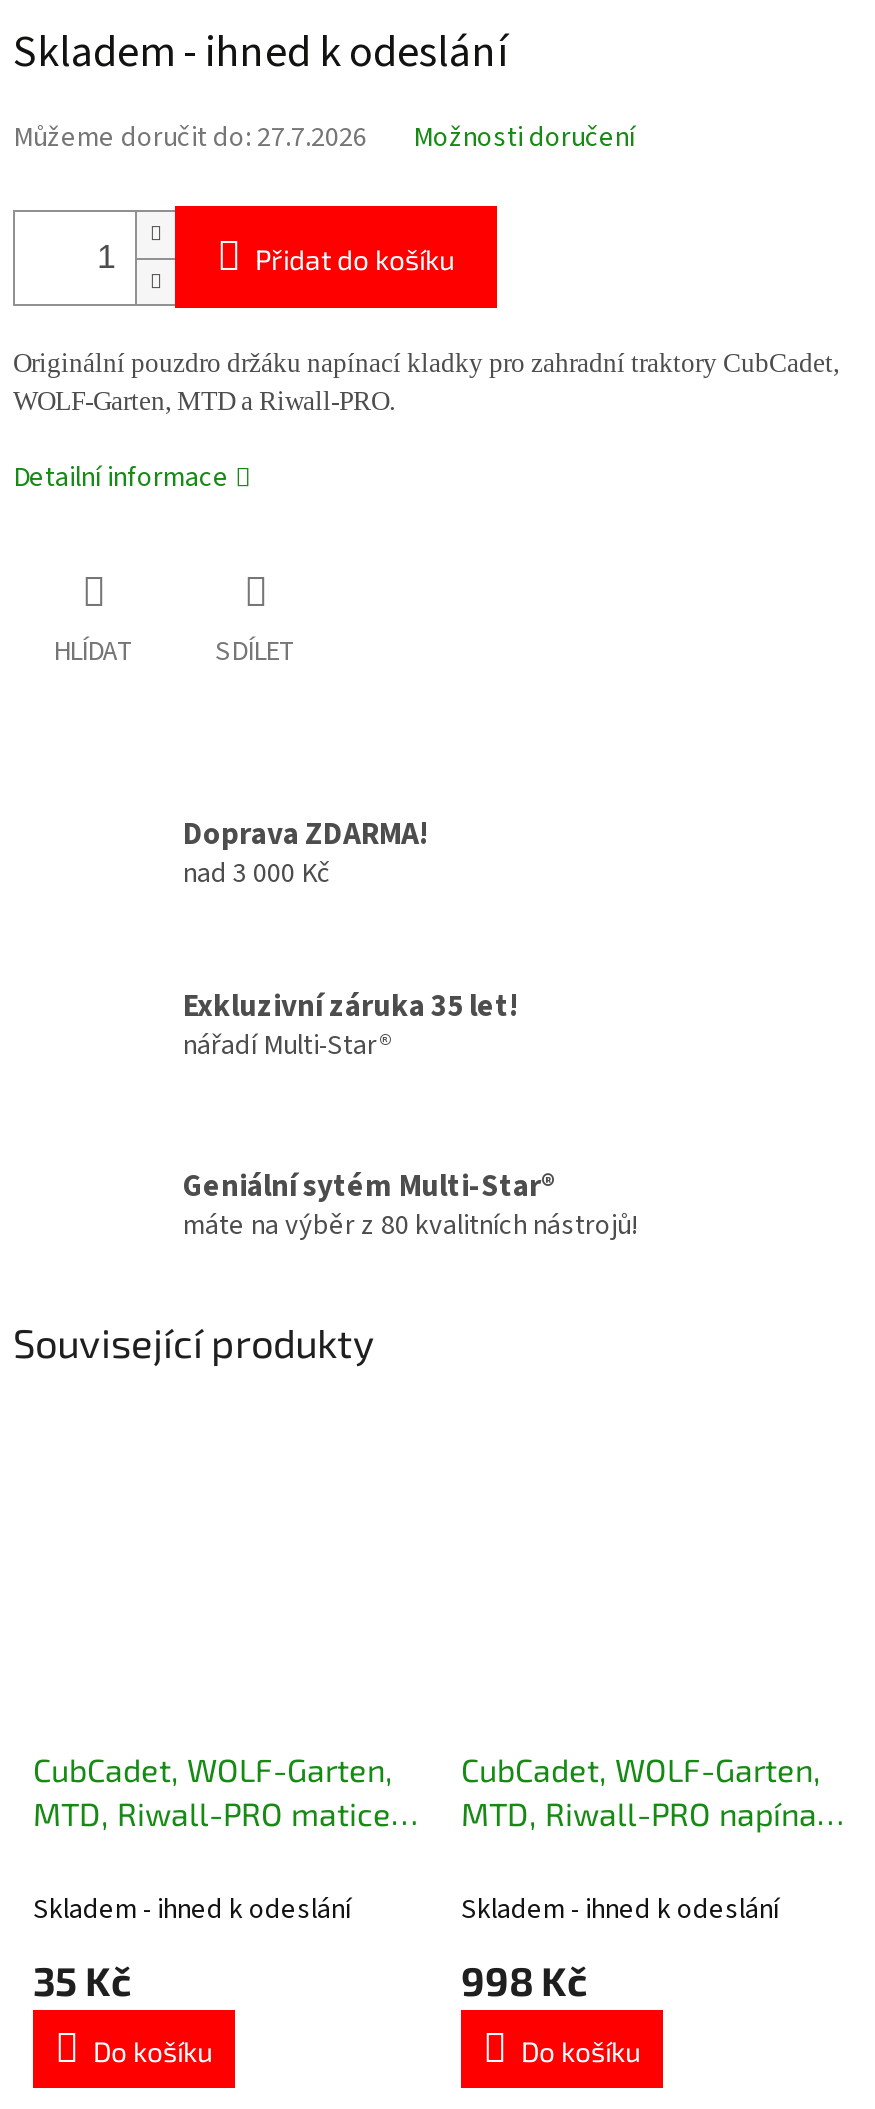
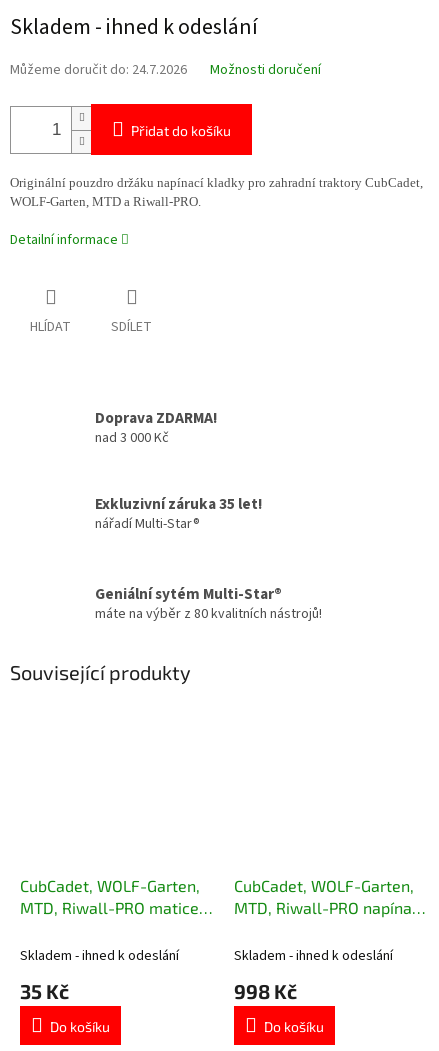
- Můžeme doručit do: 27.7.2026
+ Můžeme doručit do: 24.7.2026
